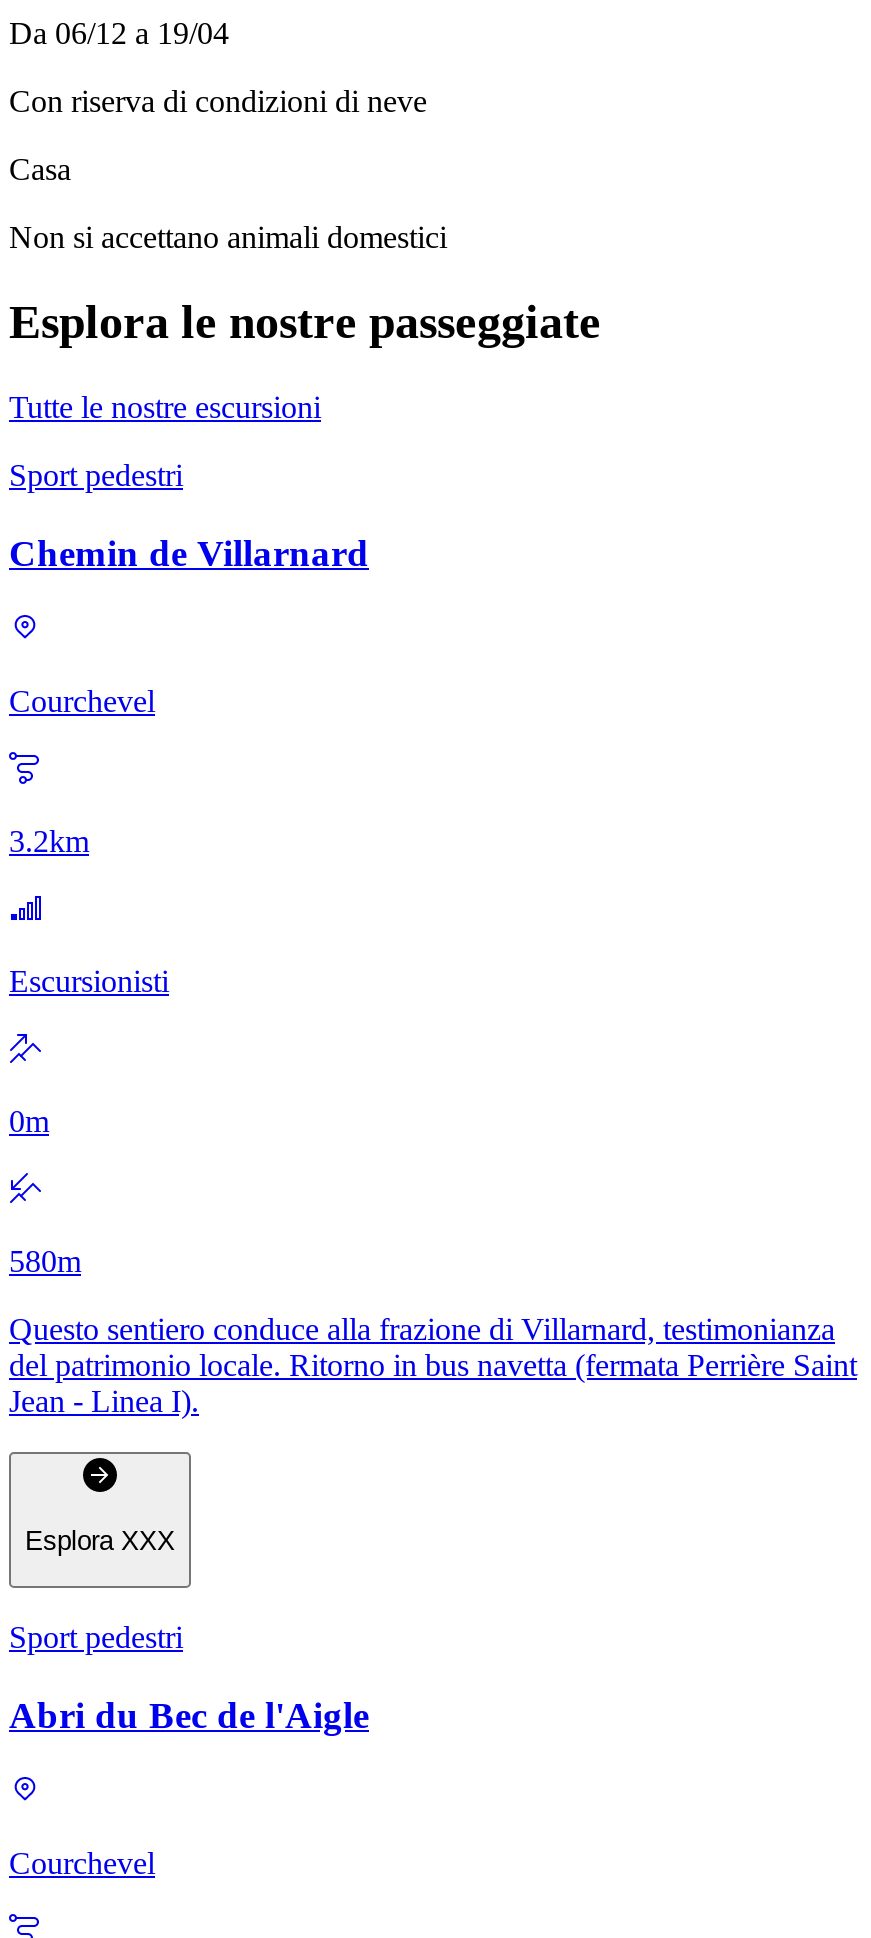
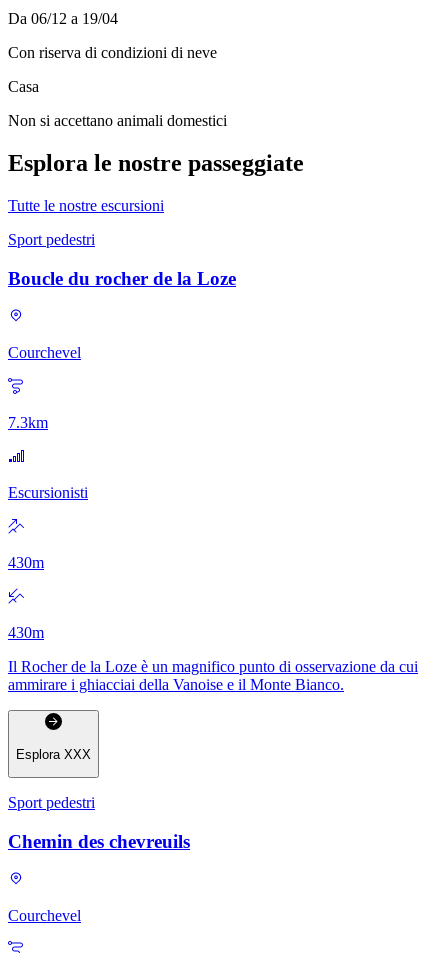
- Chemin de Villarnard
+ Boucle du rocher de la Loze

- 3.2km
+ 7.3km

- 0m
+ 430m

- 580m
+ 430m

- Questo sentiero conduce alla frazione di Villarnard, testimonianza
- del patrimonio locale. Ritorno in bus navetta (fermata Perrière Saint
- Jean - Linea I).
+ Il Rocher de la Loze è un magnifico punto di osservazione da cui
+ ammirare i ghiacciai della Vanoise e il Monte Bianco.

- Abri du Bec de l'Aigle
+ Chemin des chevreuils
